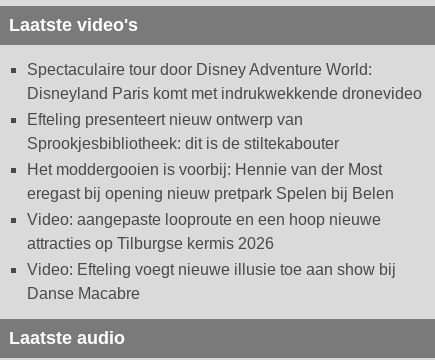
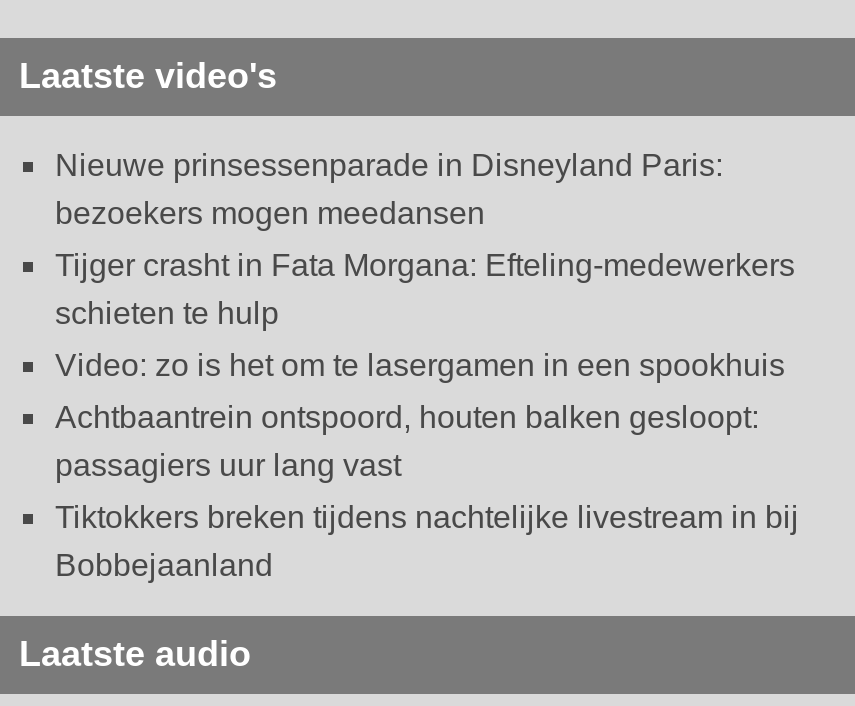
- Spectaculaire tour door Disney Adventure World:
- Disneyland Paris komt met indrukwekkende dronevideo
+ Nieuwe prinsessenparade in Disneyland Paris:
+ bezoekers mogen meedansen

- Efteling presenteert nieuw ontwerp van
- Sprookjesbibliotheek: dit is de stiltekabouter
+ Tijger crasht in Fata Morgana: Efteling-medewerkers
+ schieten te hulp

- Het moddergooien is voorbij: Hennie van der Most
- eregast bij opening nieuw pretpark Spelen bij Belen
+ Video: zo is het om te lasergamen in een spookhuis

- Video: aangepaste looproute en een hoop nieuwe
- attracties op Tilburgse kermis 2026
+ Achtbaantrein ontspoord, houten balken gesloopt:
+ passagiers uur lang vast

- Video: Efteling voegt nieuwe illusie toe aan show bij
- Danse Macabre
+ Tiktokkers breken tijdens nachtelijke livestream in bij
+ Bobbejaanland
